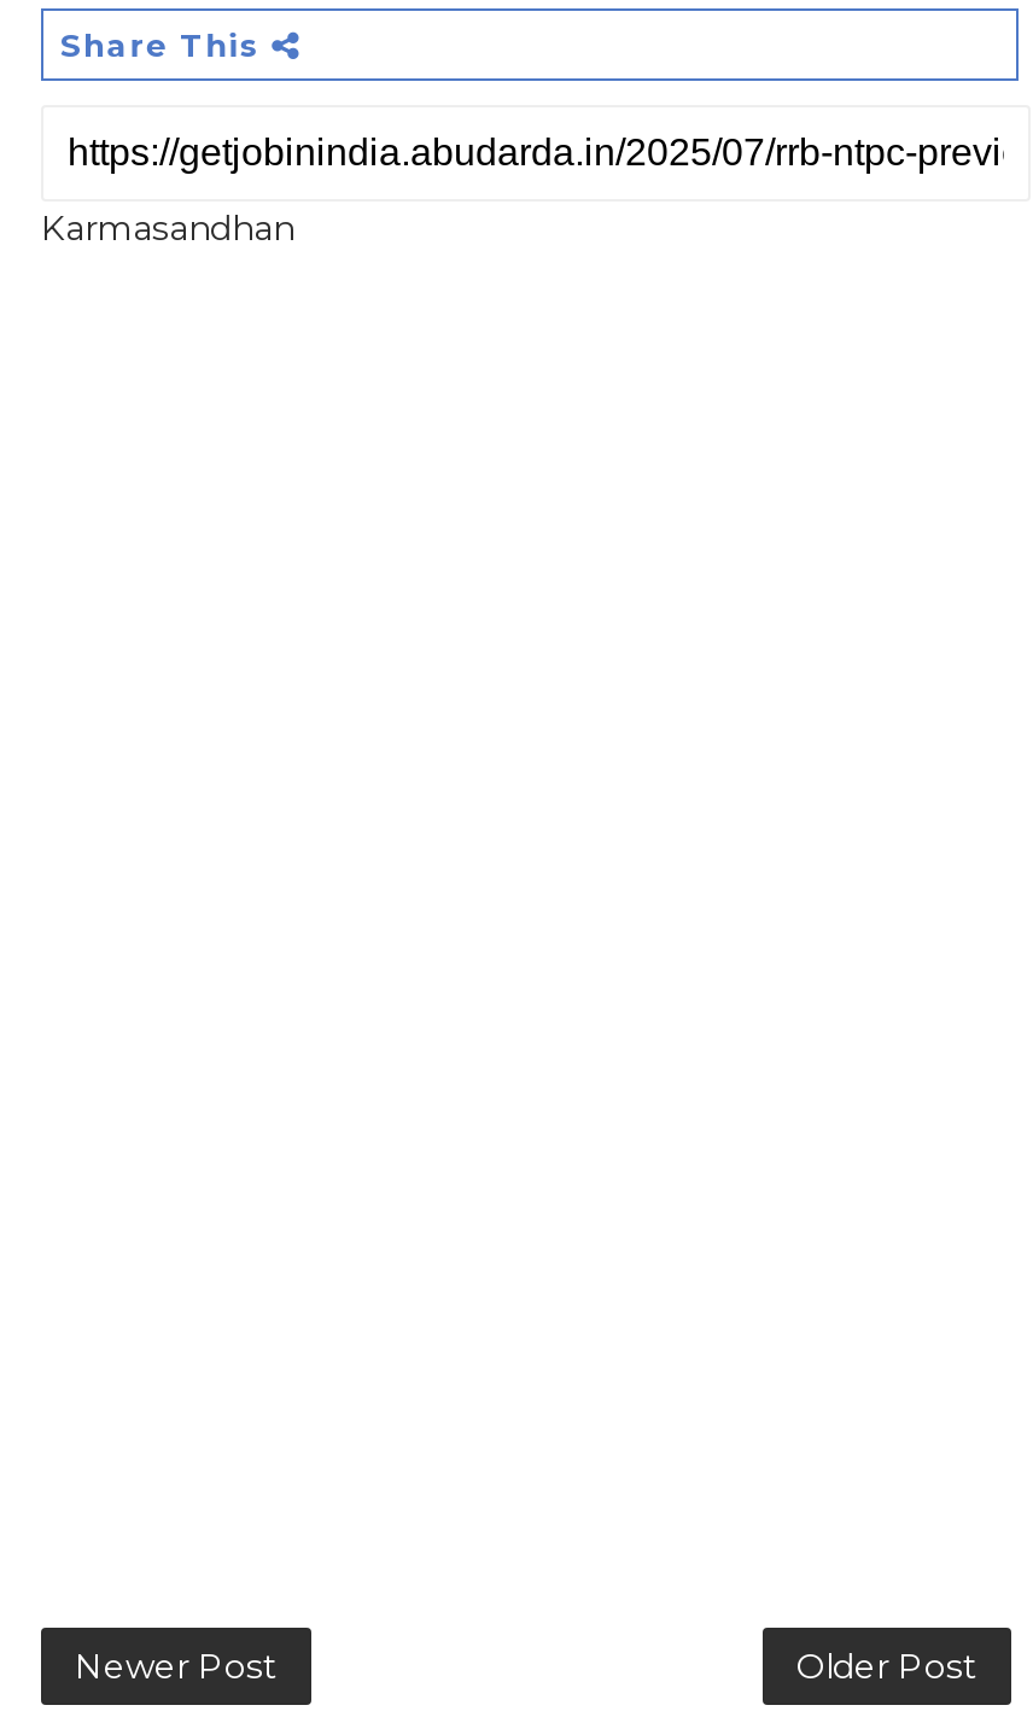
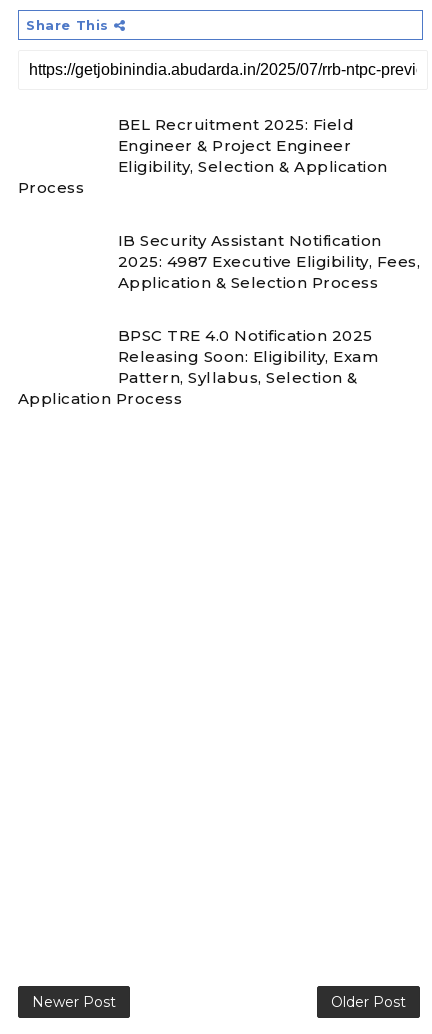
- Karmasandhan
+ BEL Recruitment 2025: Field
+ Engineer & Project Engineer
+ Eligibility, Selection & Application
+ Process
+ IB Security Assistant Notification
+ 2025: 4987 Executive Eligibility, Fees,
+ Application & Selection Process
+ BPSC TRE 4.0 Notification 2025
+ Releasing Soon: Eligibility, Exam
+ Pattern, Syllabus, Selection &
+ Application Process
